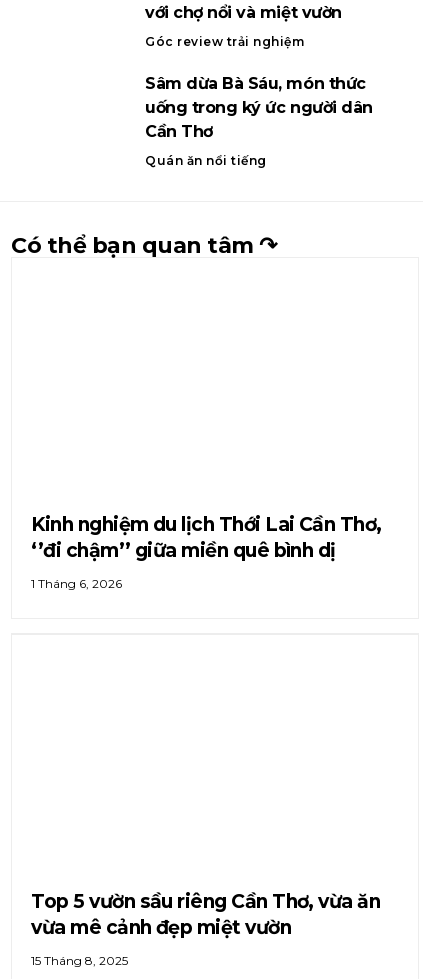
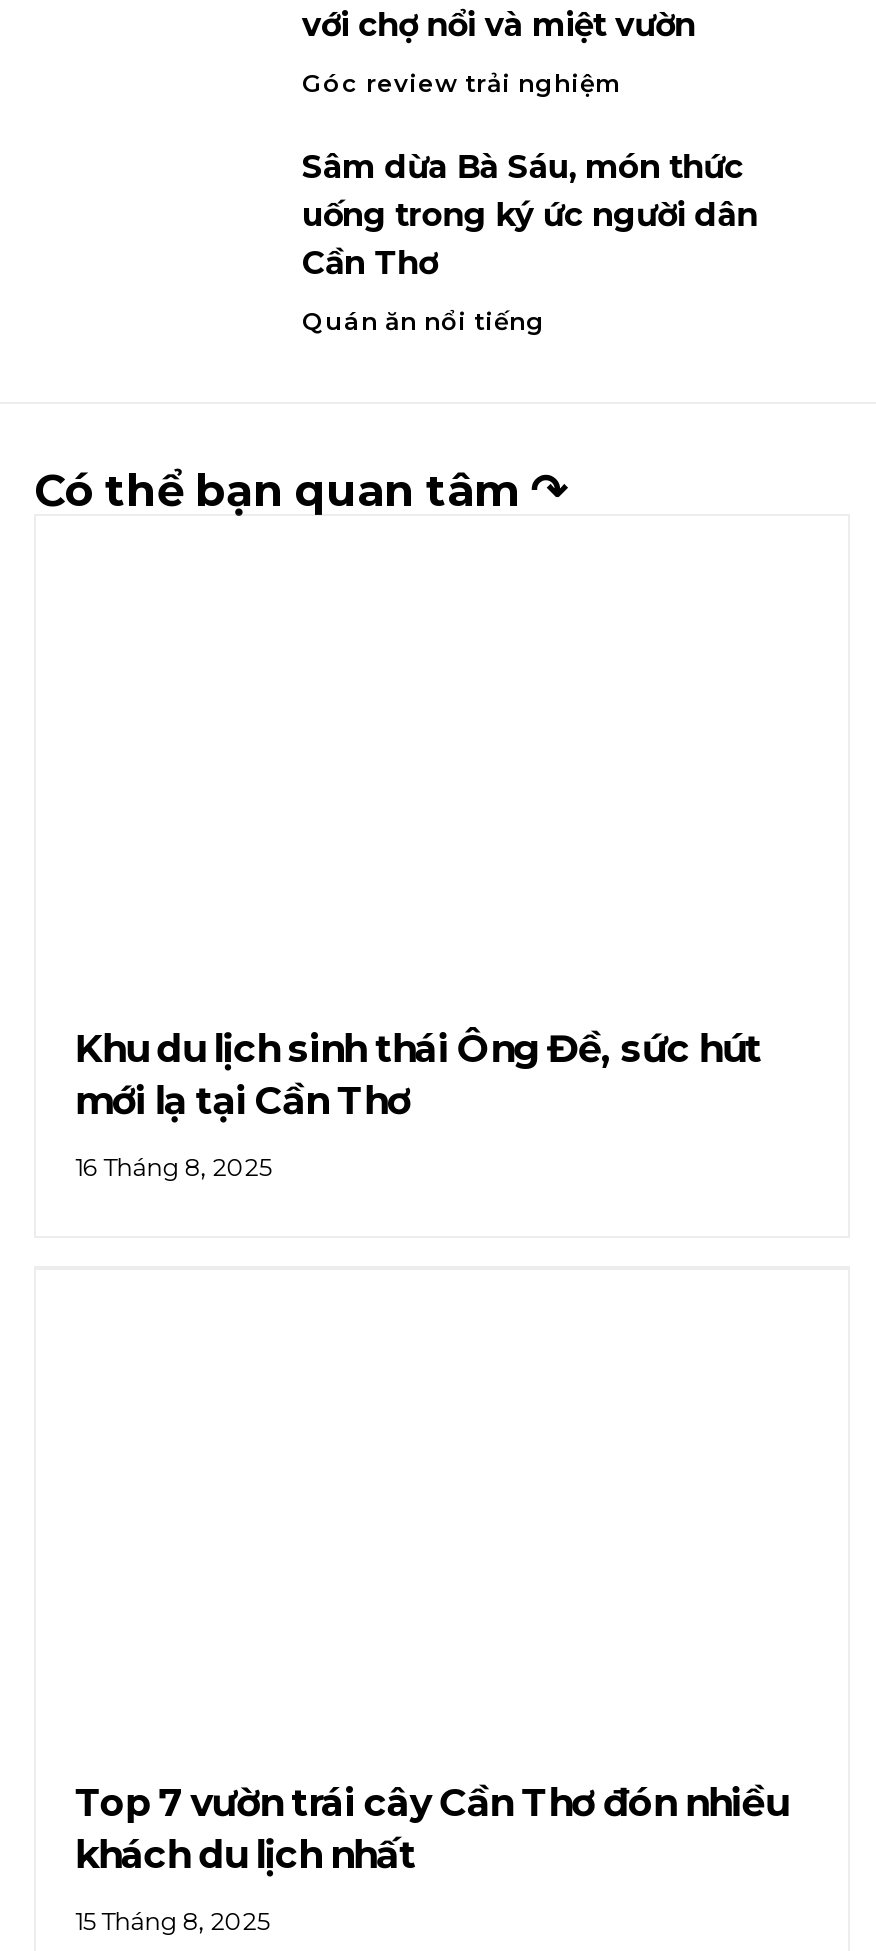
- Kinh nghiệm du lịch Thới Lai Cần Thơ,
- ‘’đi chậm’’ giữa miền quê bình dị
+ Khu du lịch sinh thái Ông Đề, sức hút
+ mới lạ tại Cần Thơ

- 1 Tháng 6, 2026
+ 16 Tháng 8, 2025

- Top 5 vườn sầu riêng Cần Thơ, vừa ăn
- vừa mê cảnh đẹp miệt vườn
+ Top 7 vườn trái cây Cần Thơ đón nhiều
+ khách du lịch nhất
